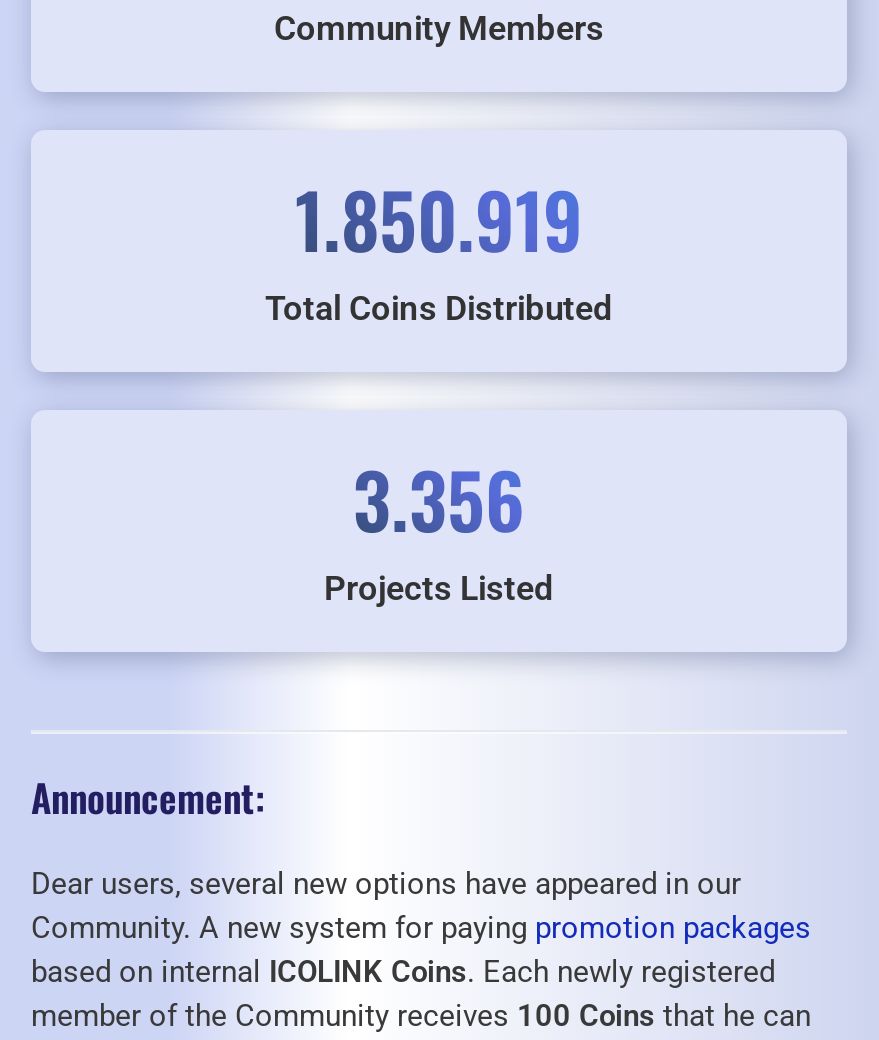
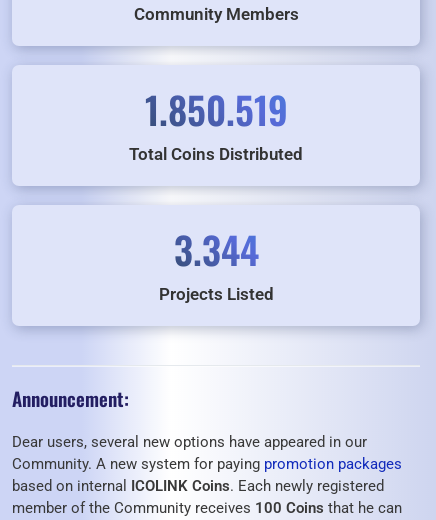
- 1.850.919
+ 1.850.519

- 3.356
+ 3.344
